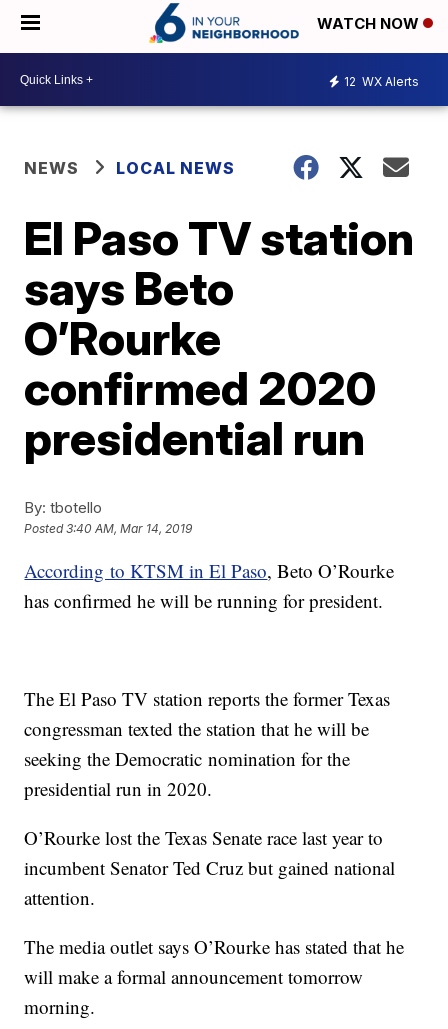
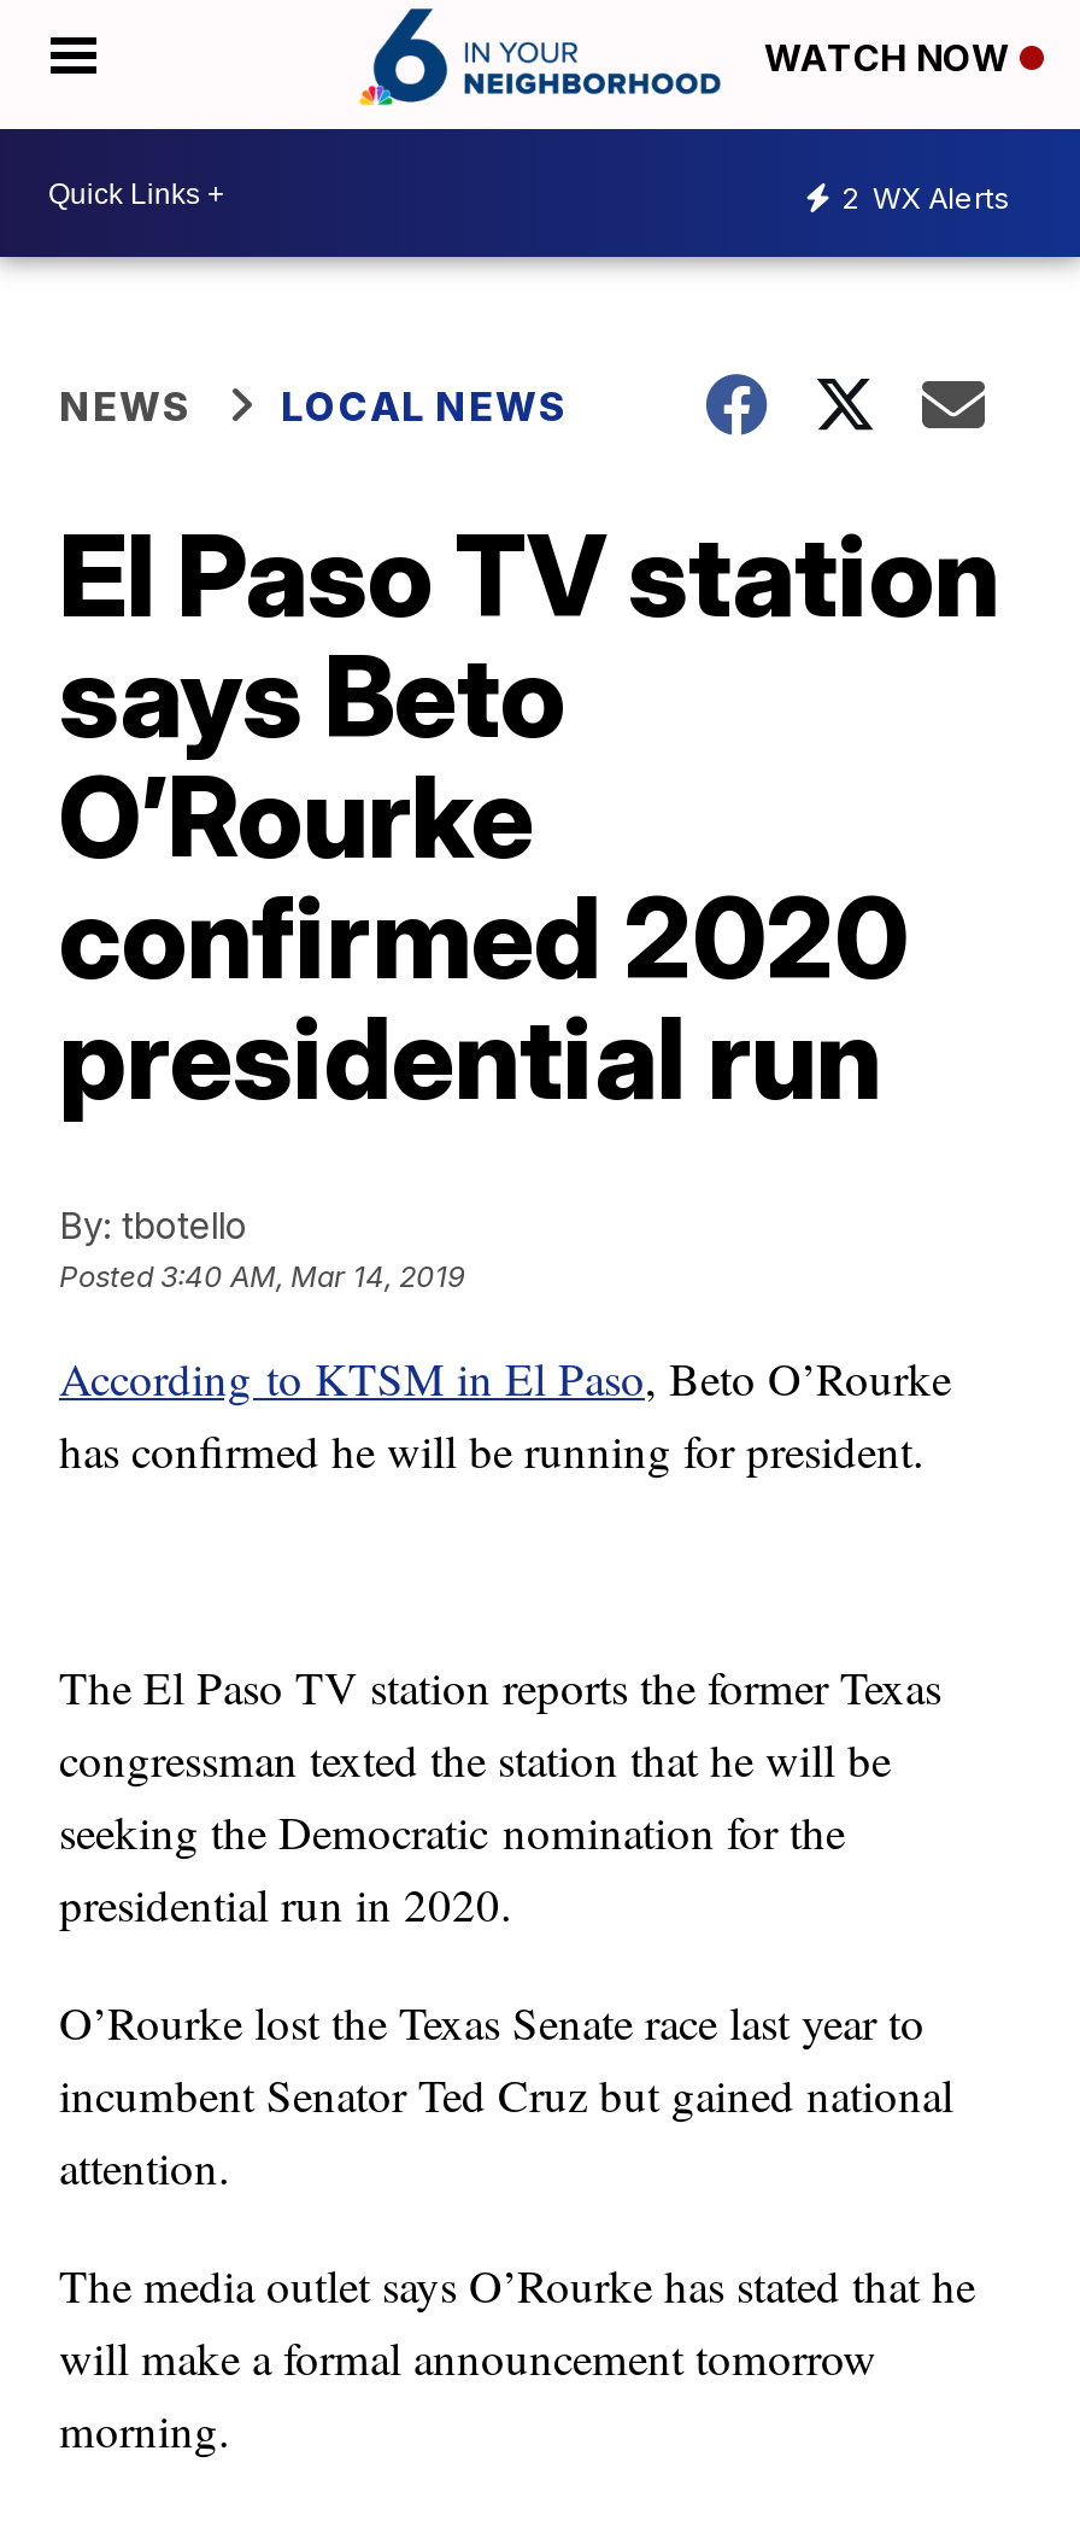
- 12 WX Alerts
+ 2 WX Alerts
